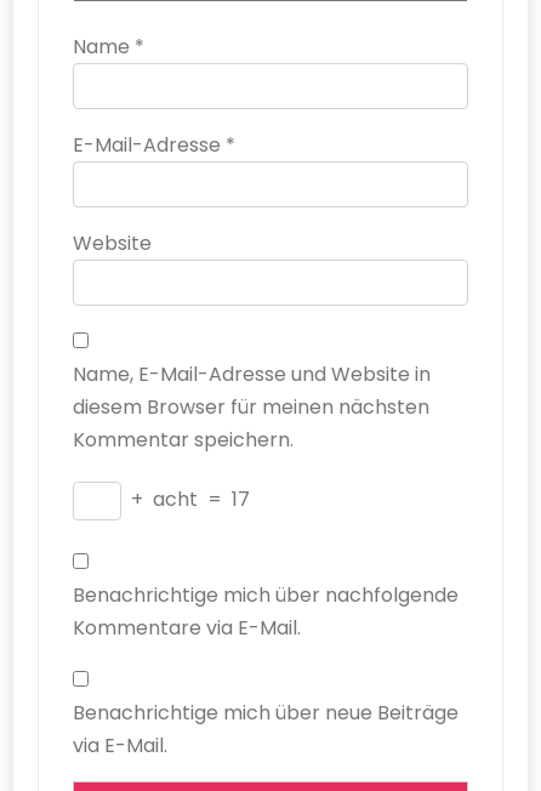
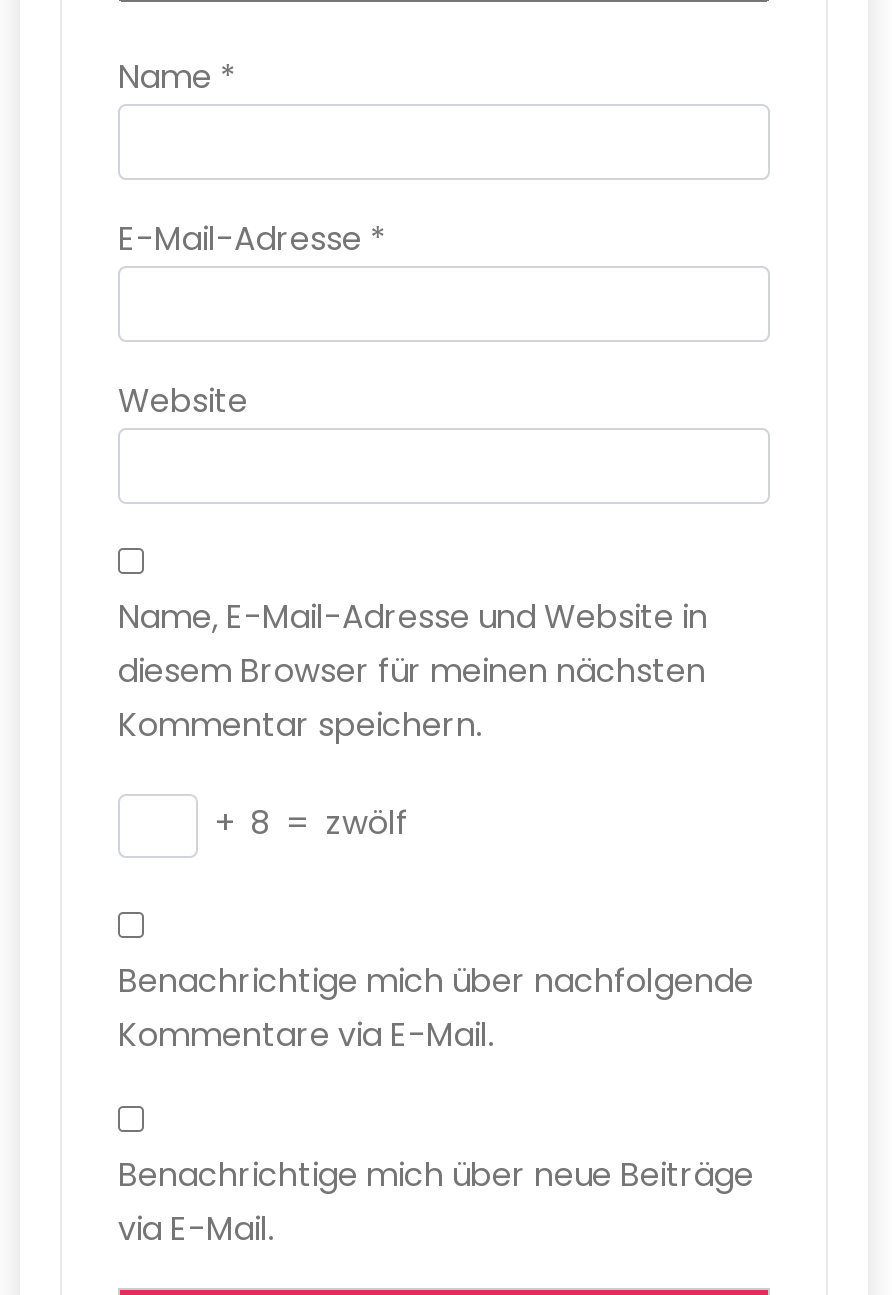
- + acht = 17
+ + 8 = zwölf
